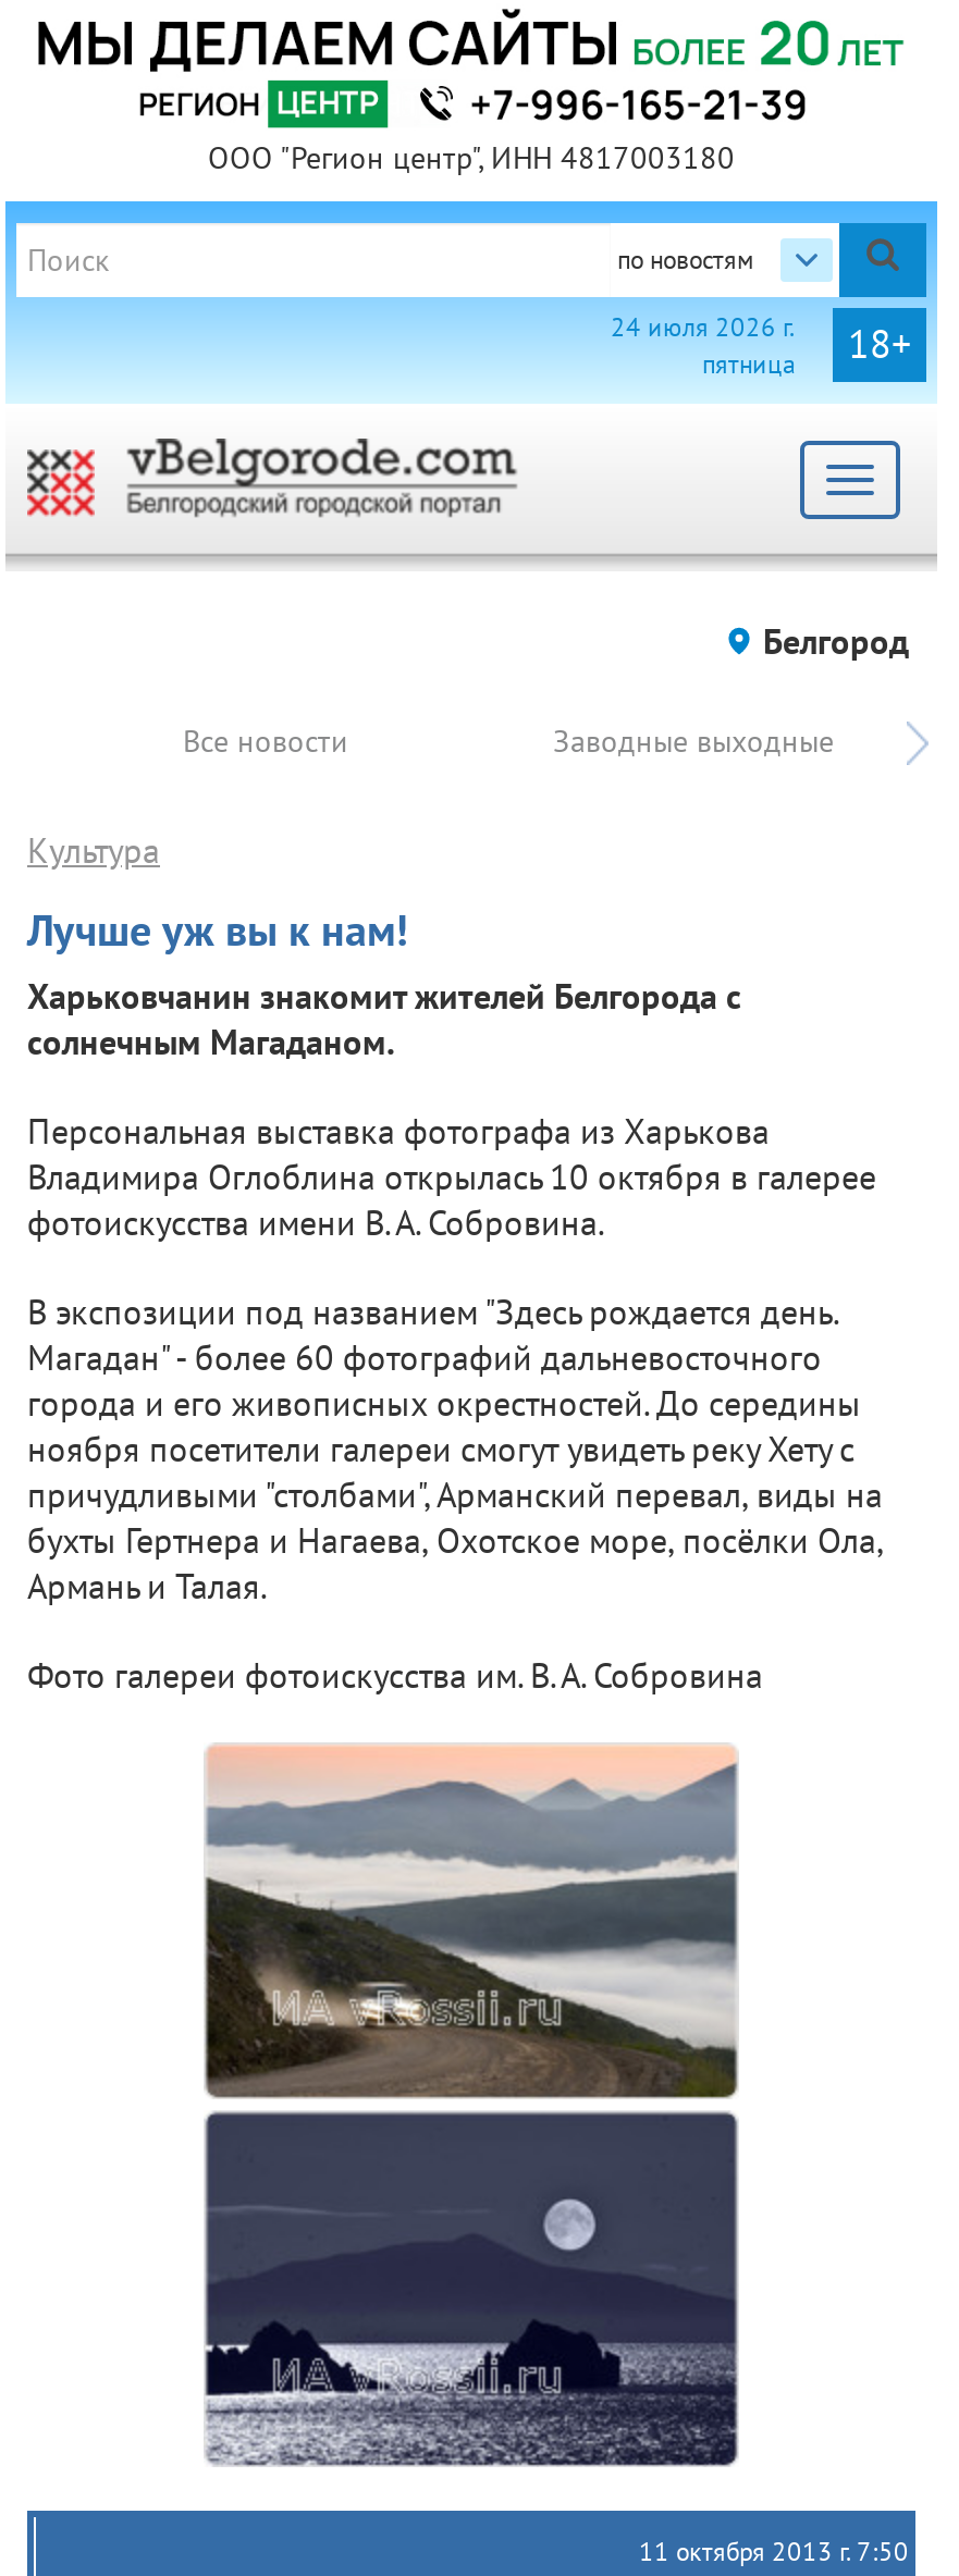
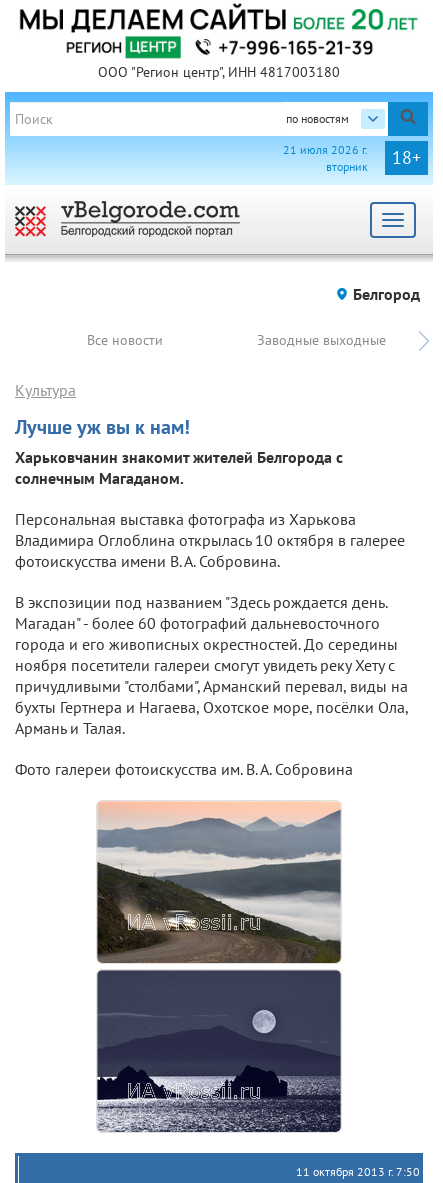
- 24 июля 2026 г.
- пятница
+ 21 июля 2026 г.
+ вторник
